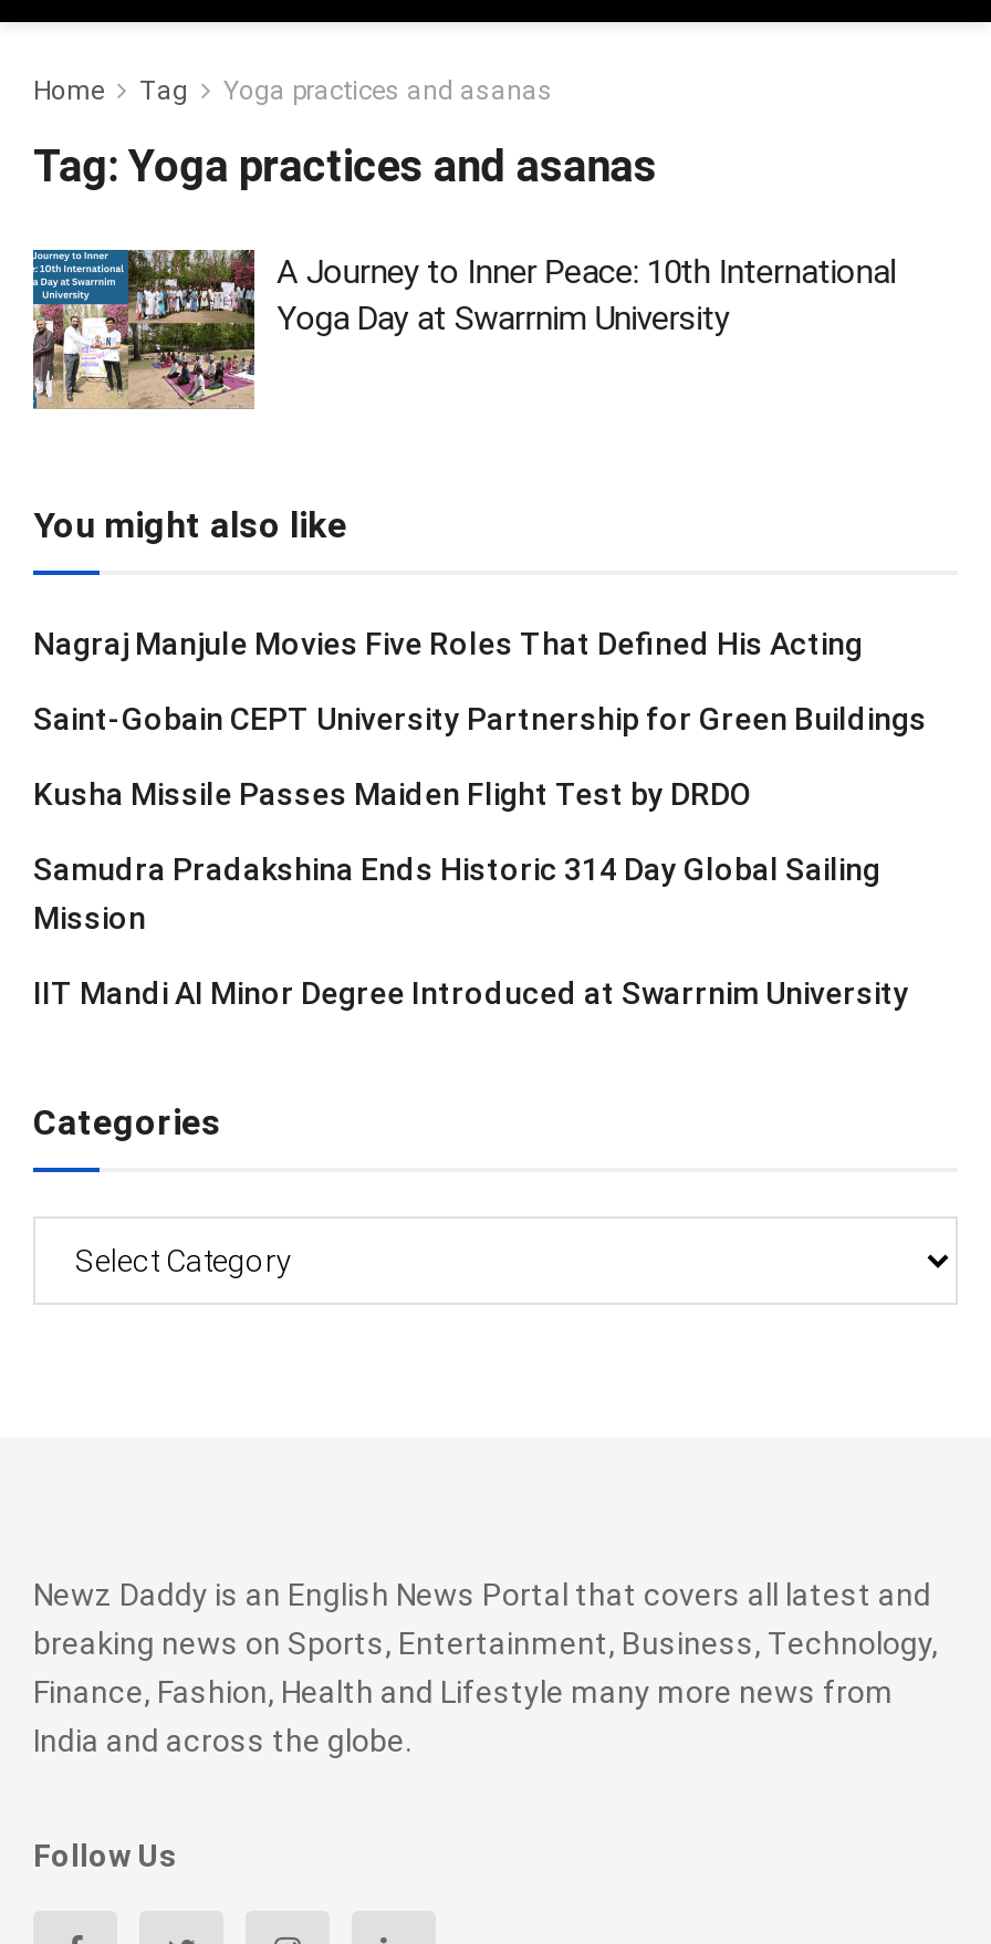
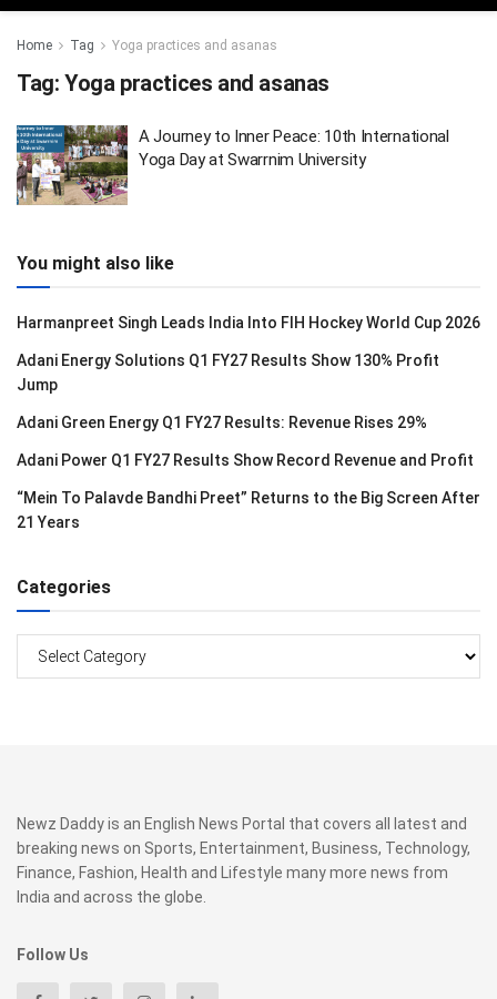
- Nagraj Manjule Movies Five Roles That Defined His Acting
+ Harmanpreet Singh Leads India Into FIH Hockey World Cup 2026

- Saint-Gobain CEPT University Partnership for Green Buildings
+ Adani Energy Solutions Q1 FY27 Results Show 130% Profit
+ Jump

- Kusha Missile Passes Maiden Flight Test by DRDO
+ Adani Green Energy Q1 FY27 Results: Revenue Rises 29%

- Samudra Pradakshina Ends Historic 314 Day Global Sailing
- Mission
+ Adani Power Q1 FY27 Results Show Record Revenue and Profit

- IIT Mandi AI Minor Degree Introduced at Swarrnim University
+ “Mein To Palavde Bandhi Preet” Returns to the Big Screen After
+ 21 Years
